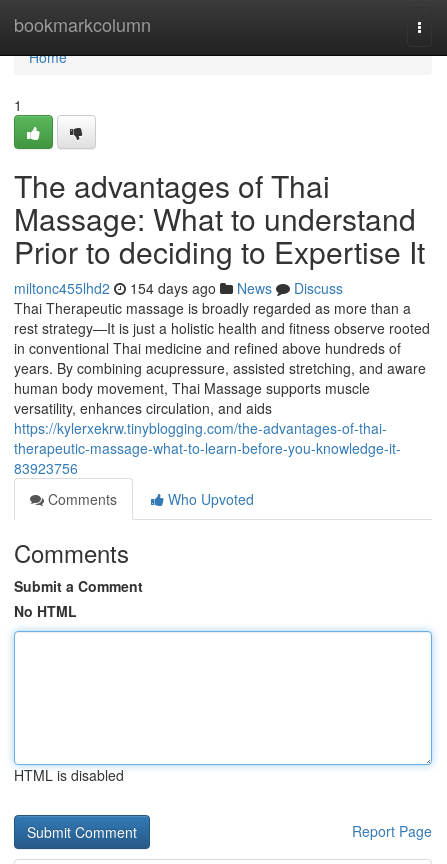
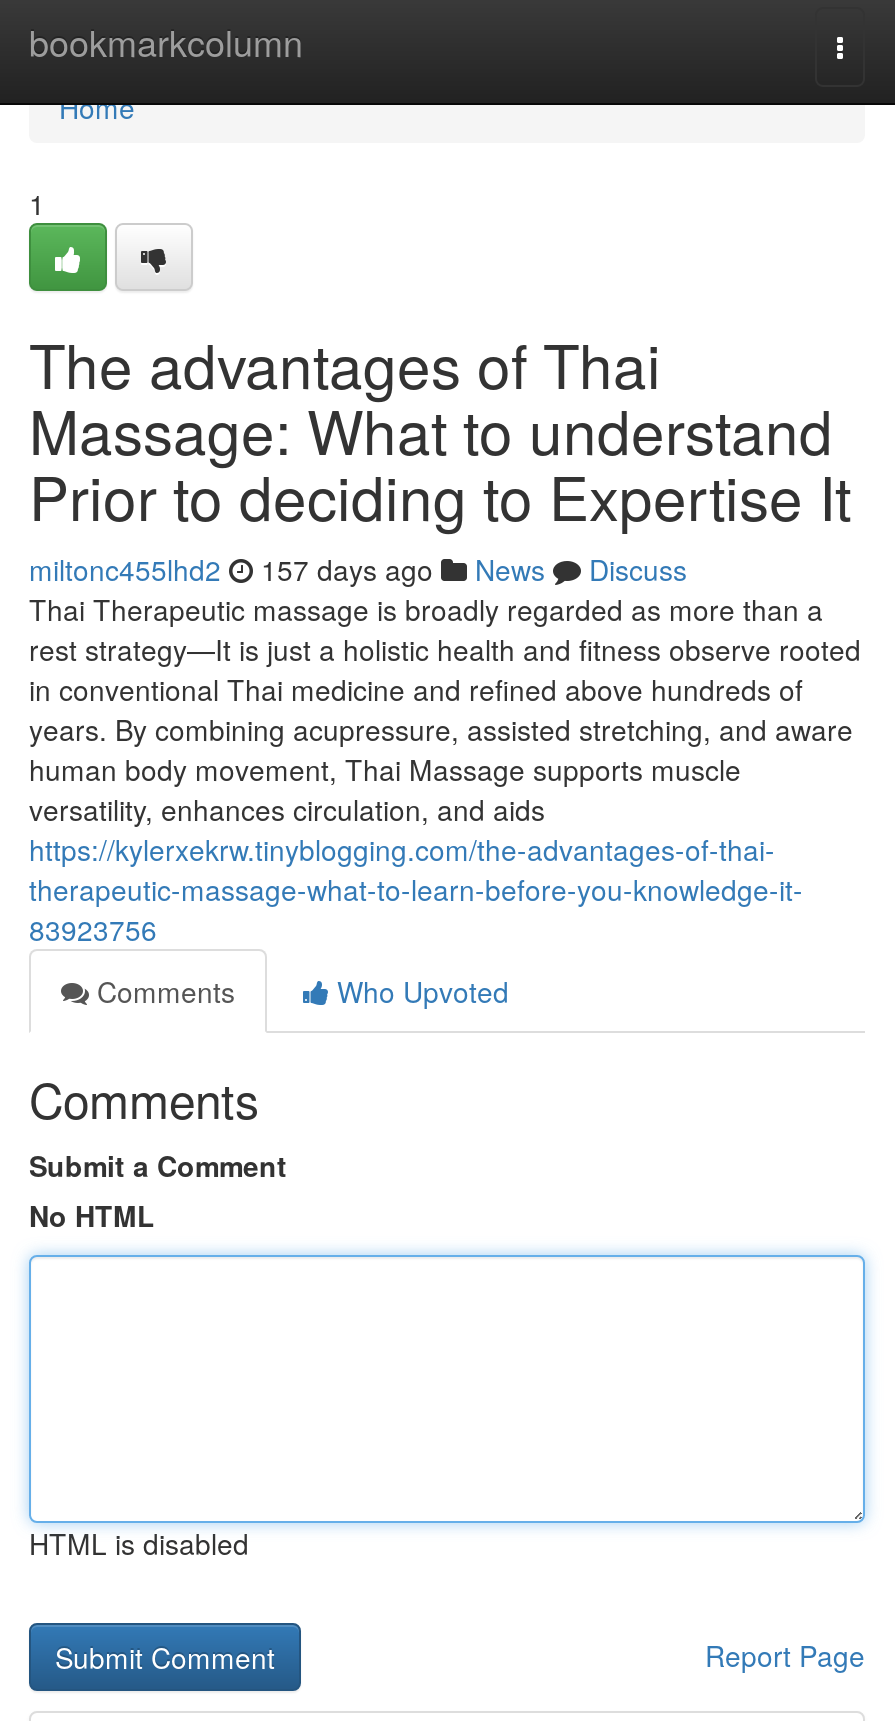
- miltonc455lhd2 154 days ago News Discuss
+ miltonc455lhd2 157 days ago News Discuss
